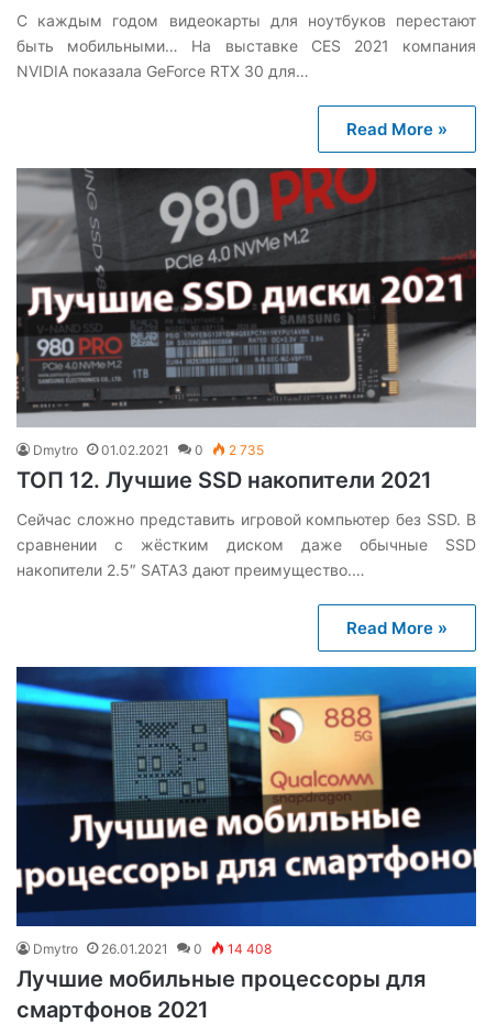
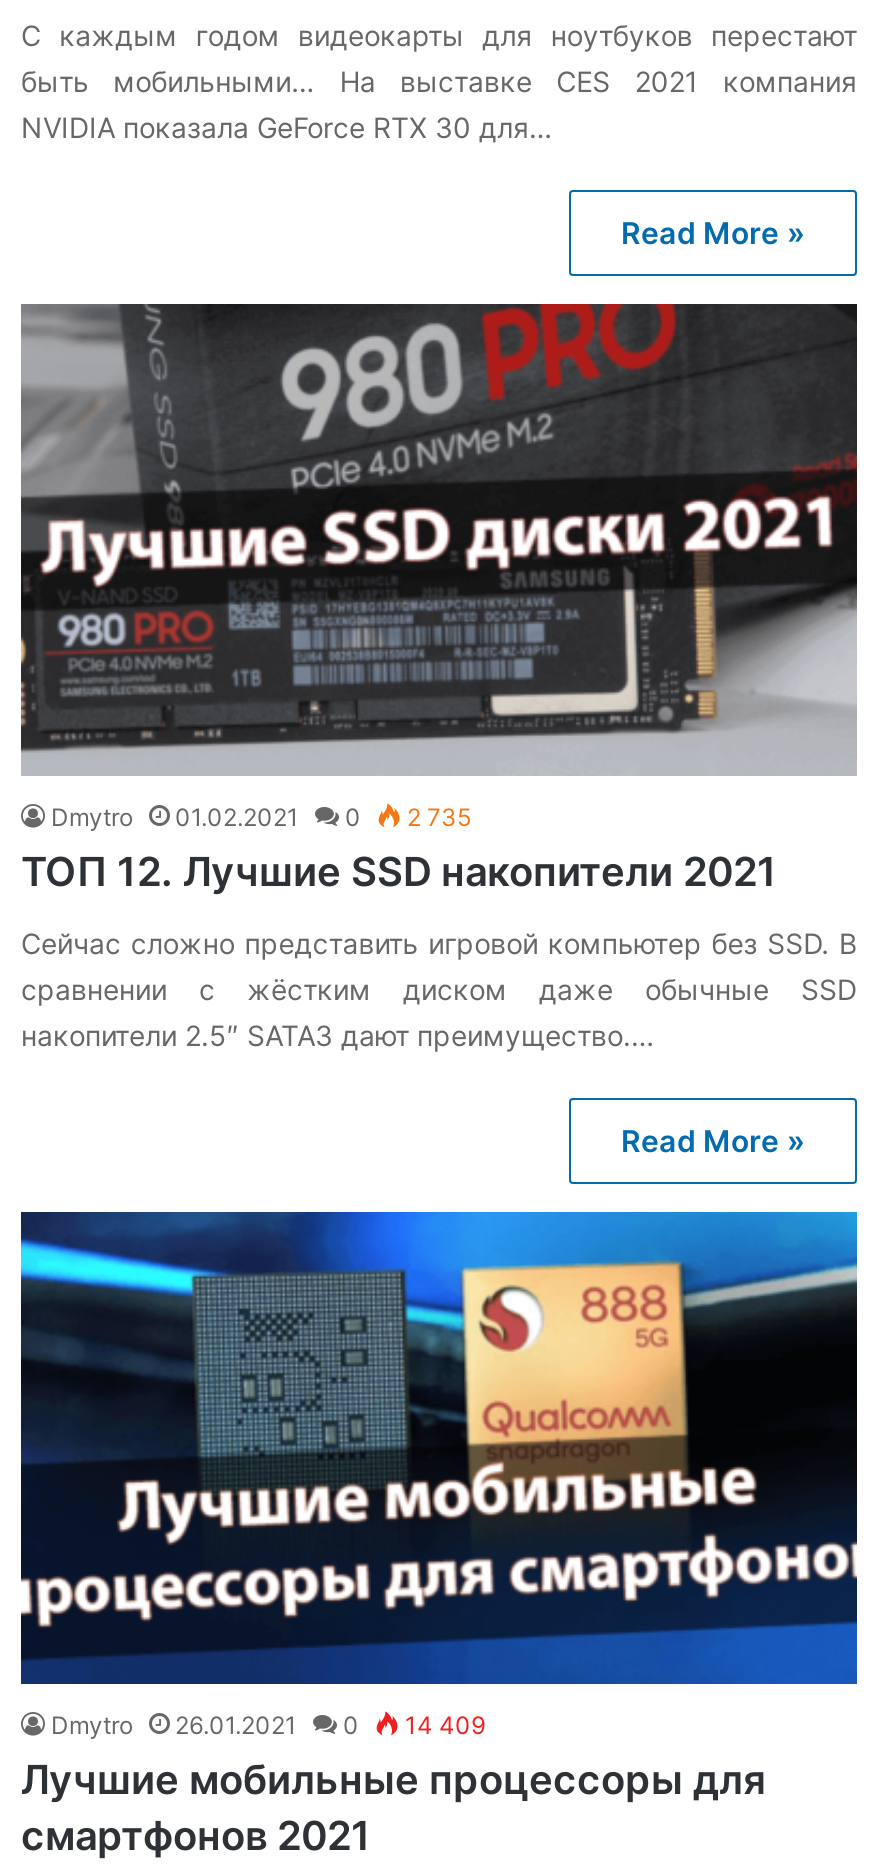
- Dmytro 26.01.2021 0 14 408
+ Dmytro 26.01.2021 0 14 409
